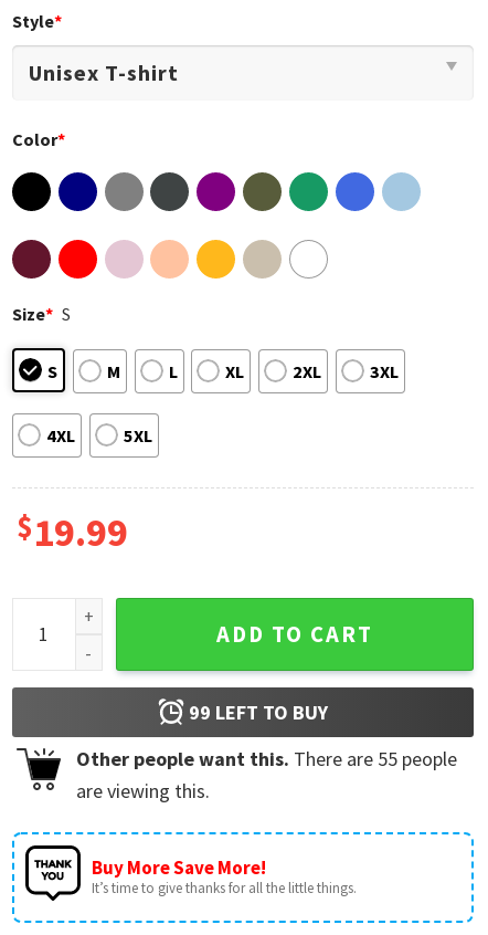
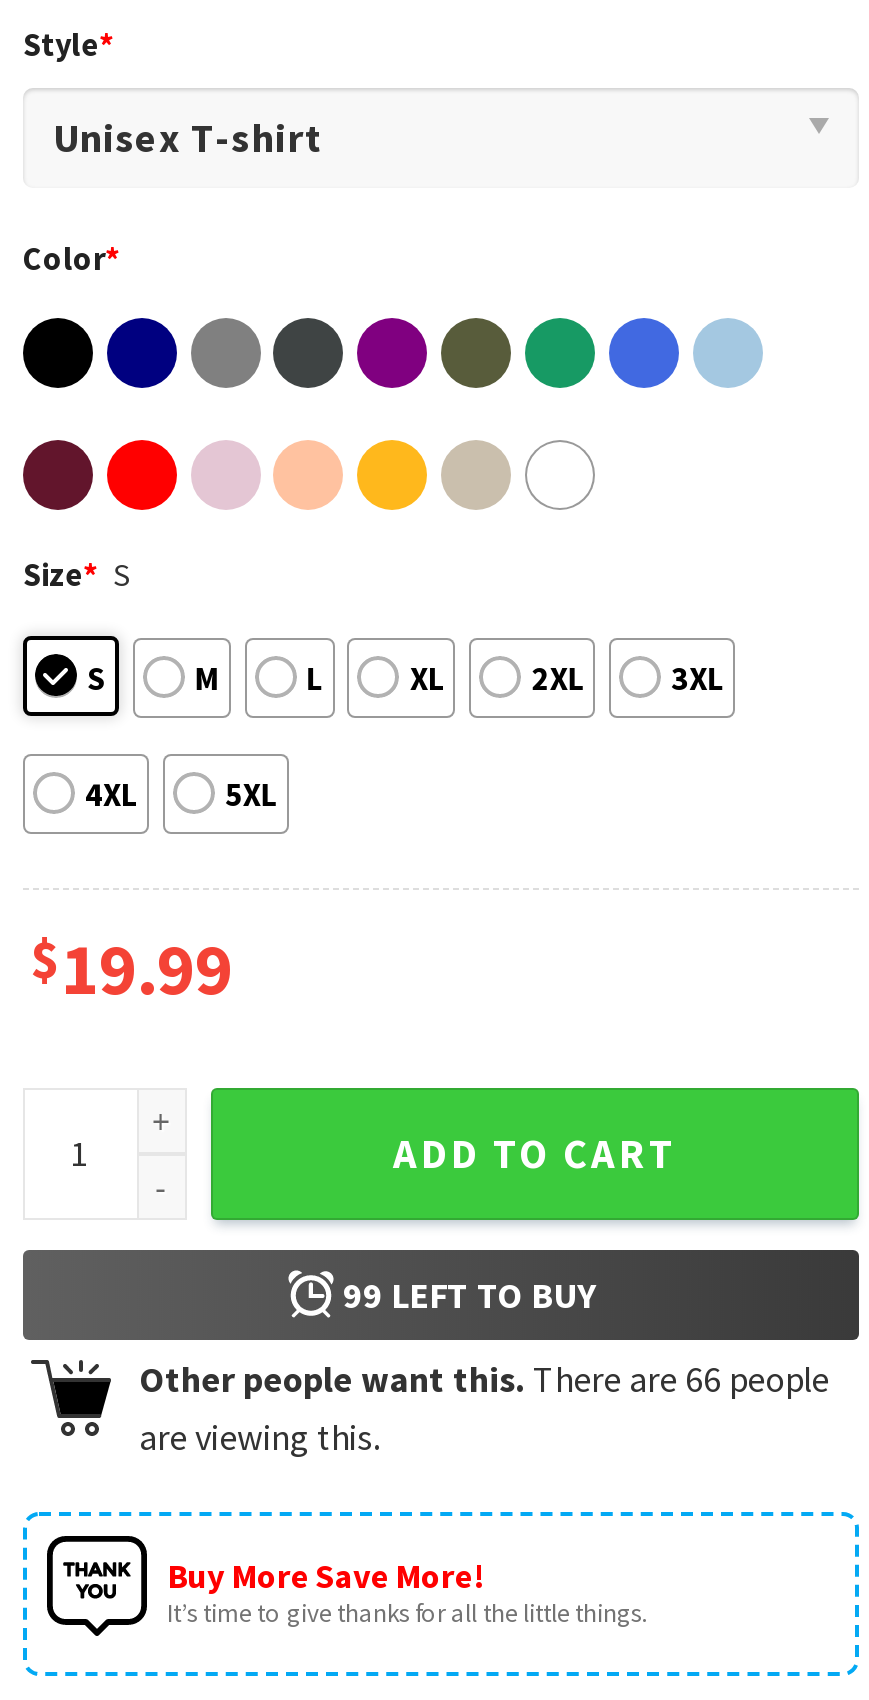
- Other people want this. There are 55 people
+ Other people want this. There are 66 people
